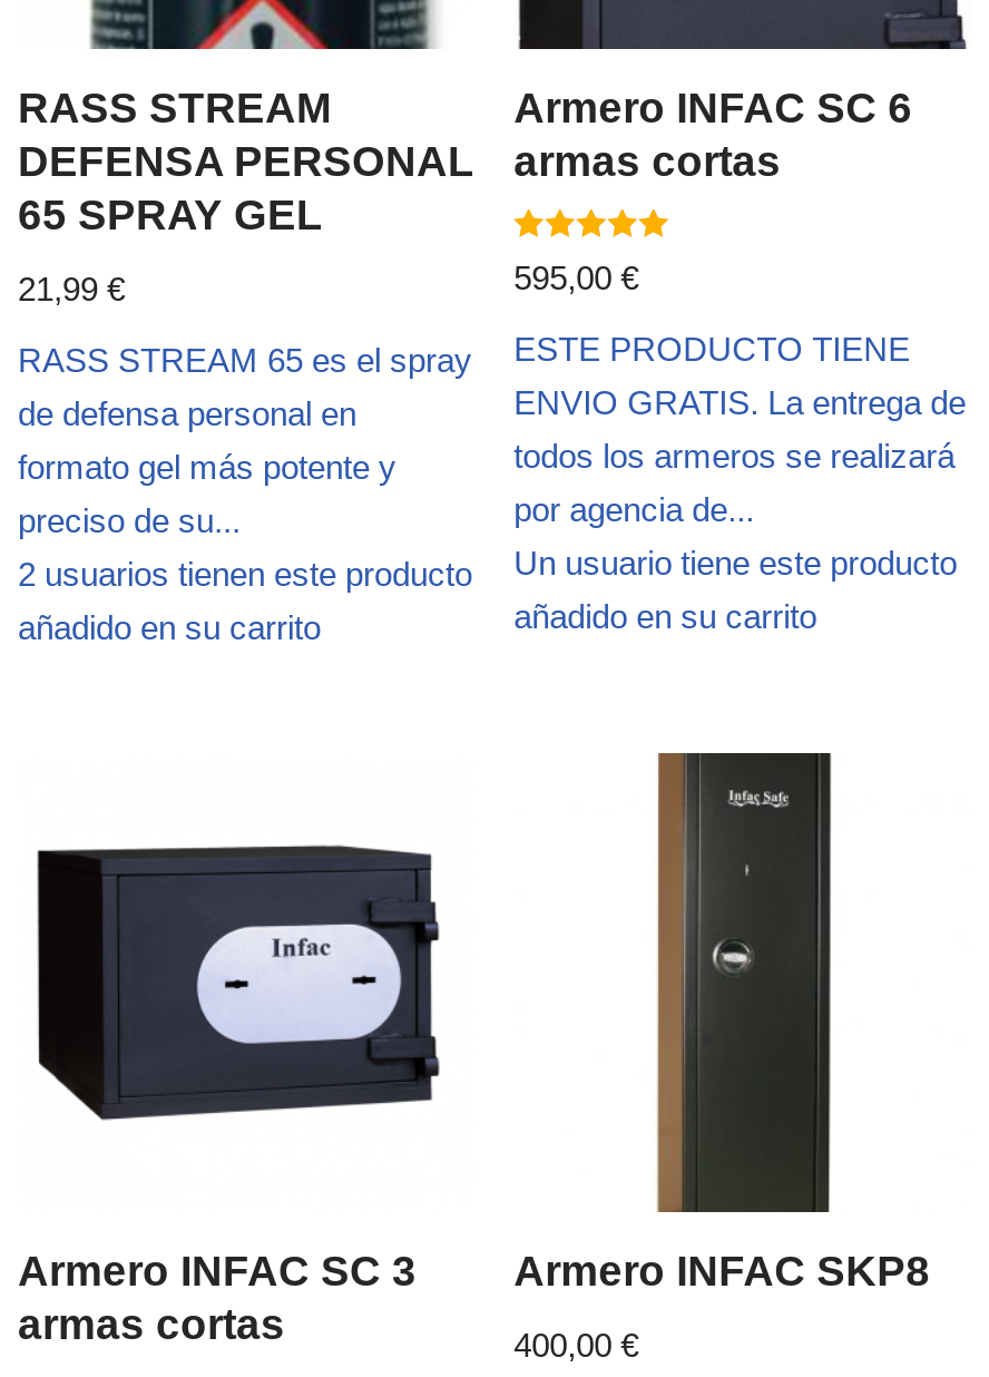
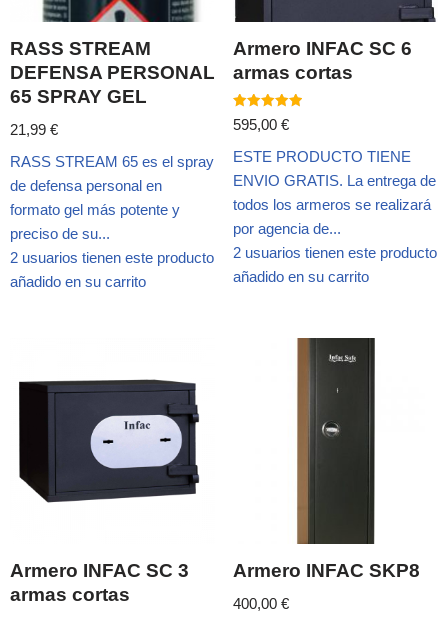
- Un usuario tiene este producto
+ 2 usuarios tienen este producto
